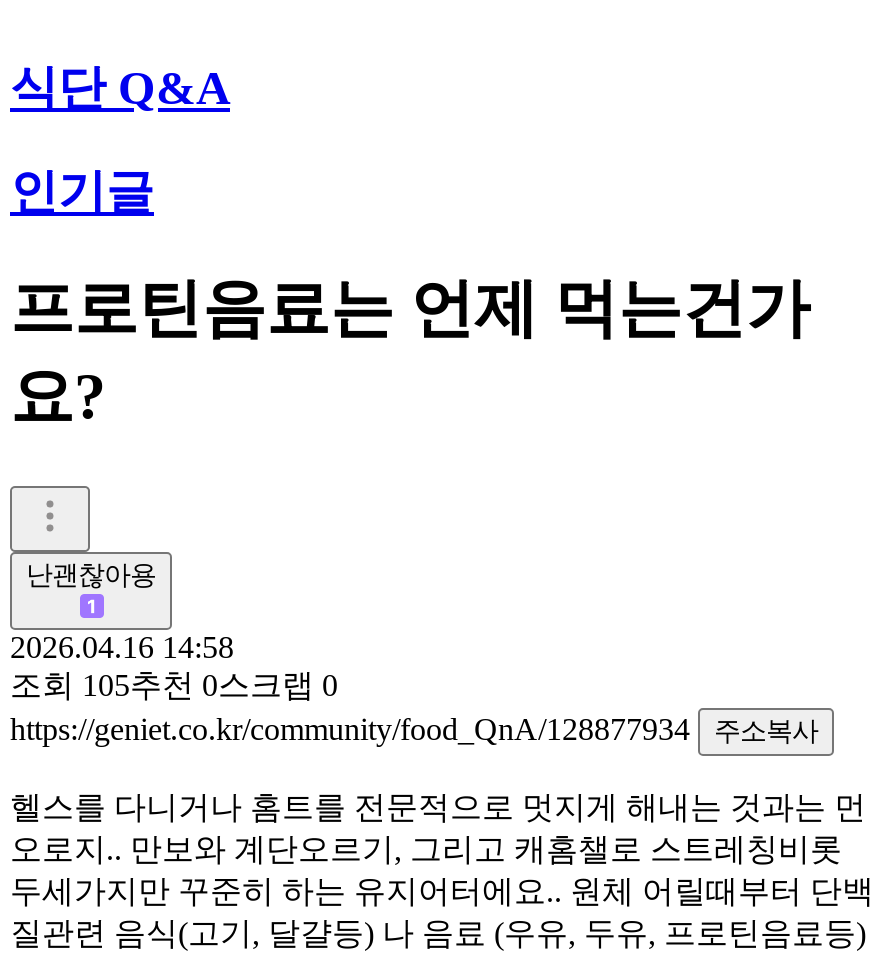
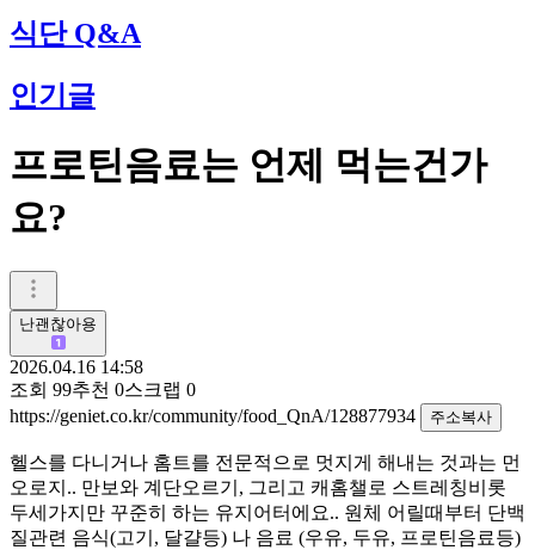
- 조회 105추천 0스크랩 0
+ 조회 99추천 0스크랩 0
